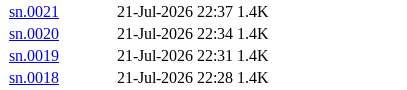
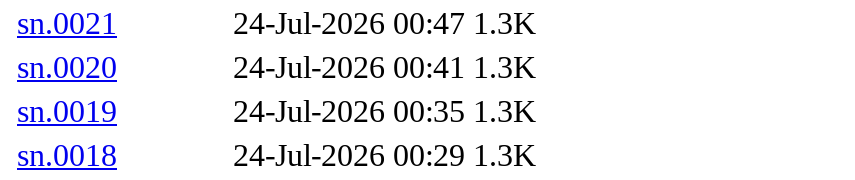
- 21-Jul-2026 22:37 1.4K
+ 24-Jul-2026 00:47 1.3K

- 21-Jul-2026 22:34 1.4K
+ 24-Jul-2026 00:41 1.3K

- 21-Jul-2026 22:31 1.4K
+ 24-Jul-2026 00:35 1.3K

- 21-Jul-2026 22:28 1.4K
+ 24-Jul-2026 00:29 1.3K
